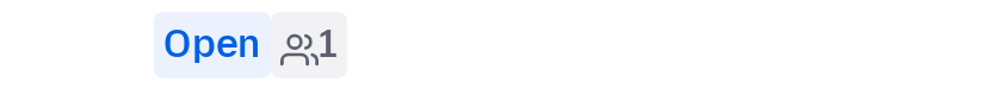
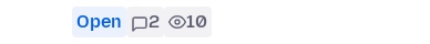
- 1
+ 2
+ 10
